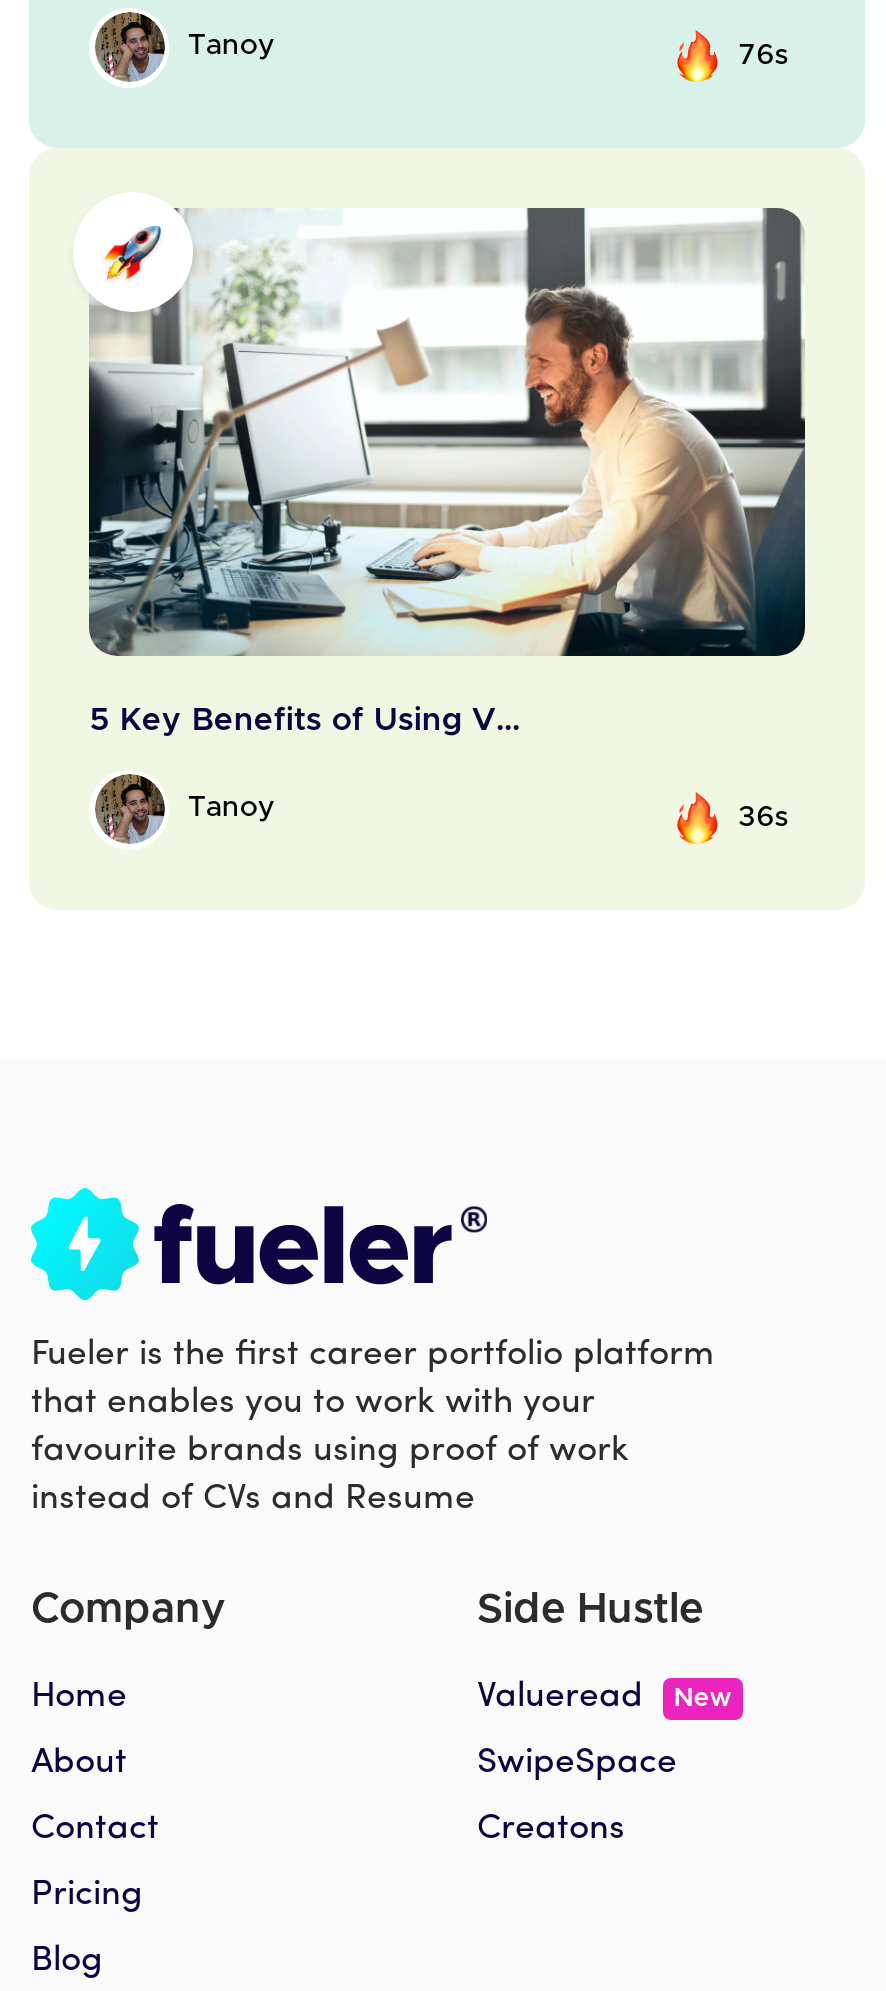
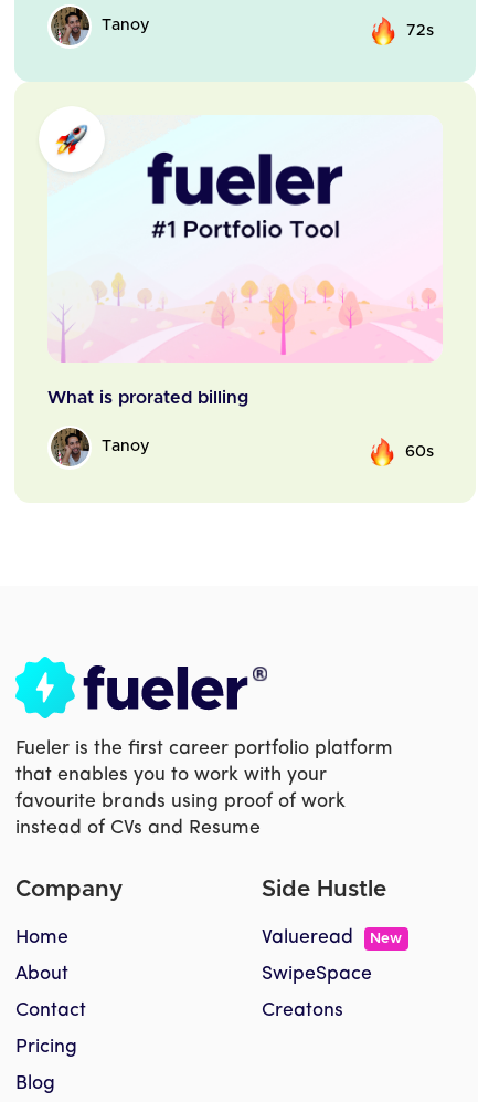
- 76s
+ 72s

- [image]
- 5 Key Benefits of Using V...
+ [image]
+ What is prorated billing

- 36s
+ 60s
